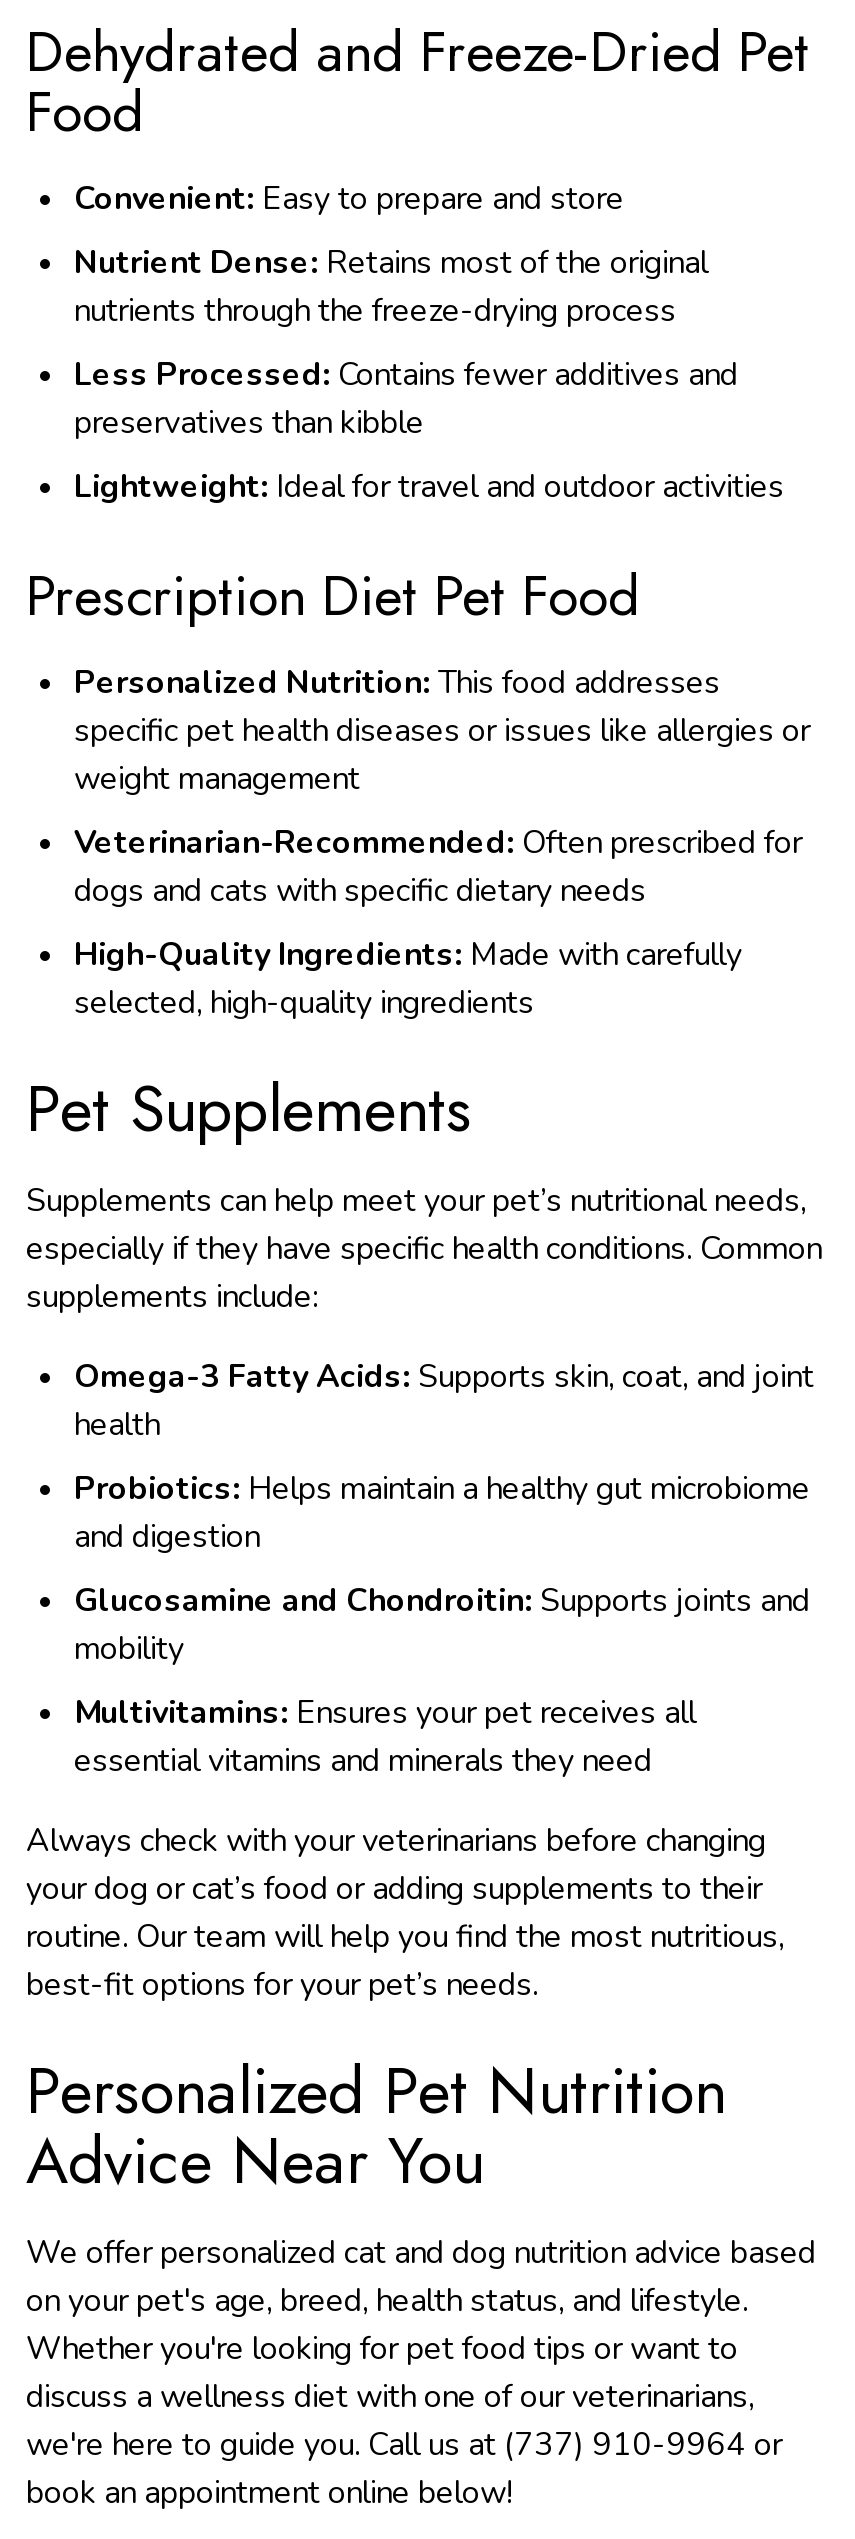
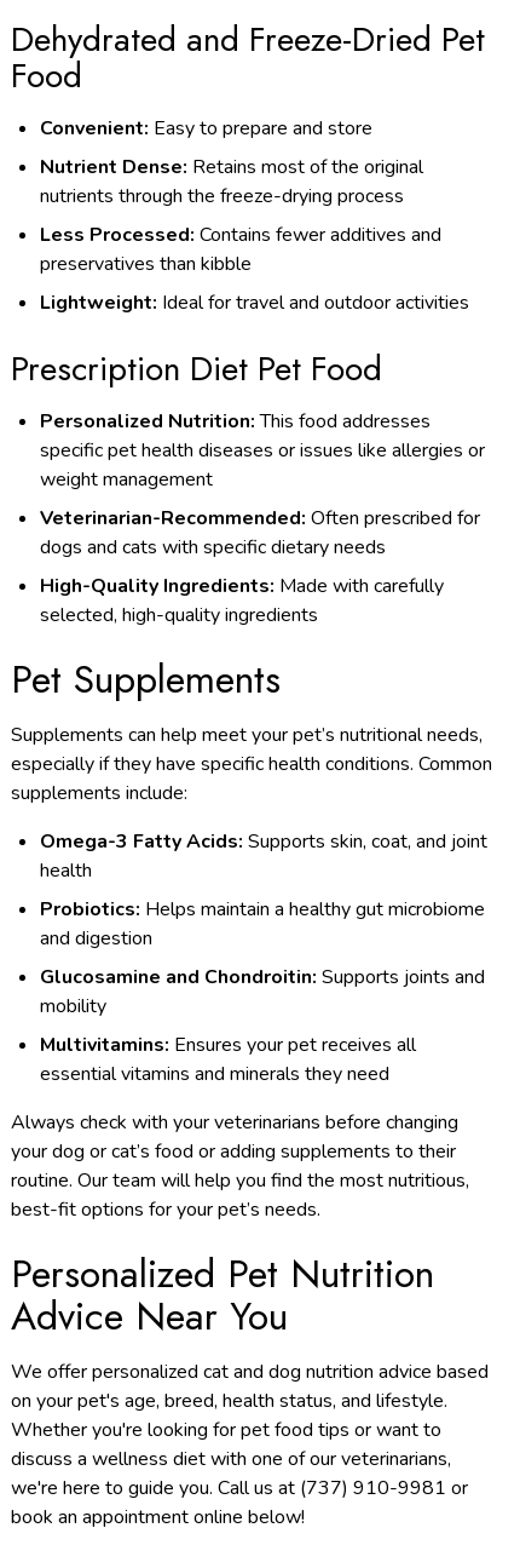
- we're here to guide you. Call us at (737) 910-9964 or
+ we're here to guide you. Call us at (737) 910-9981 or
